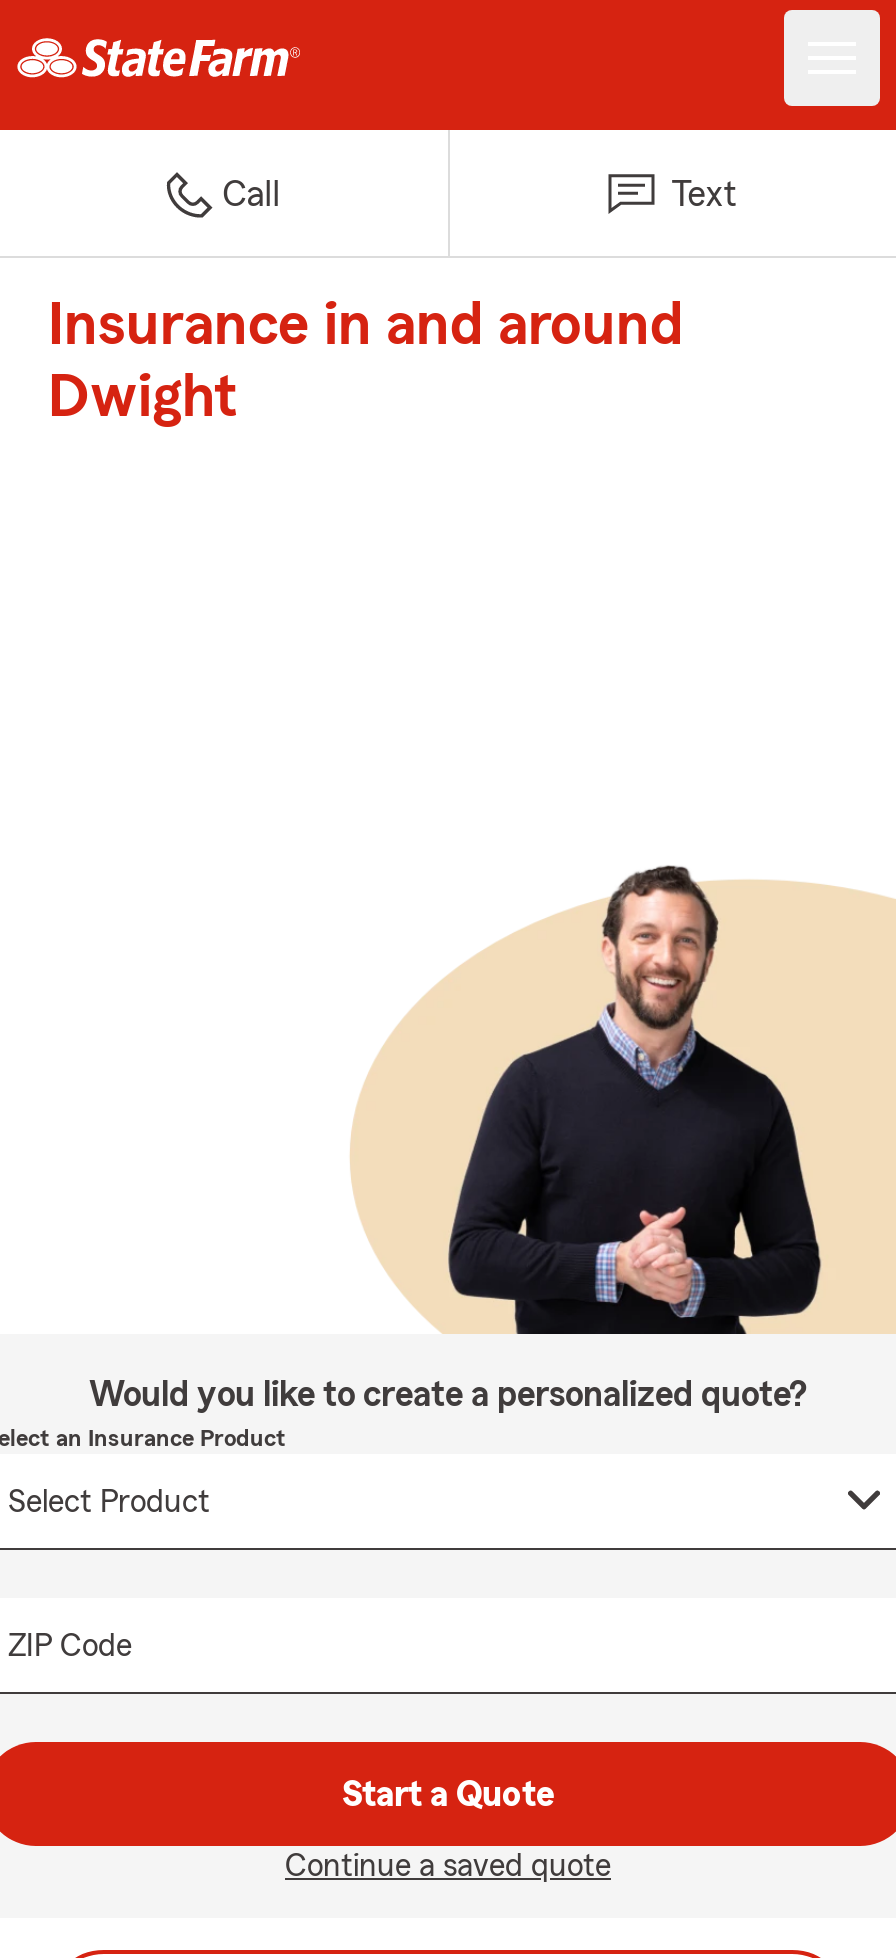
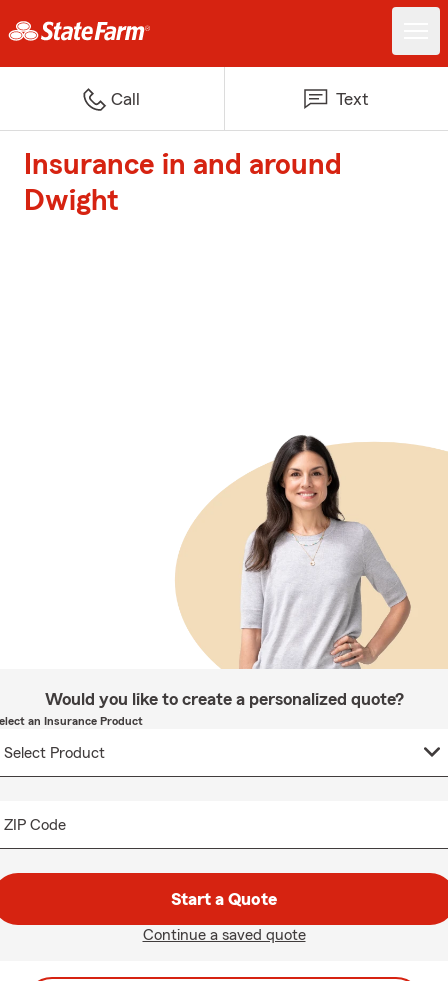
- [image]
+ [image]
